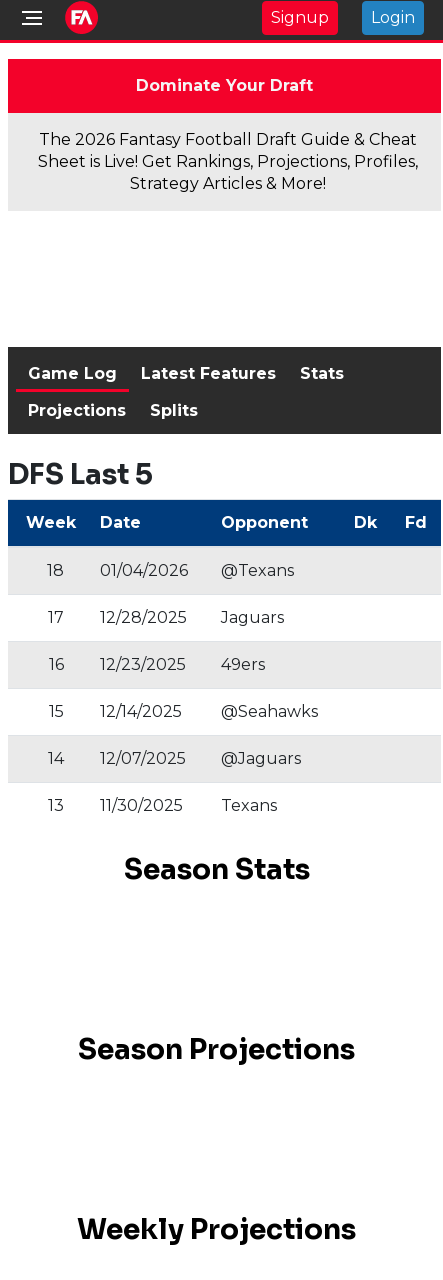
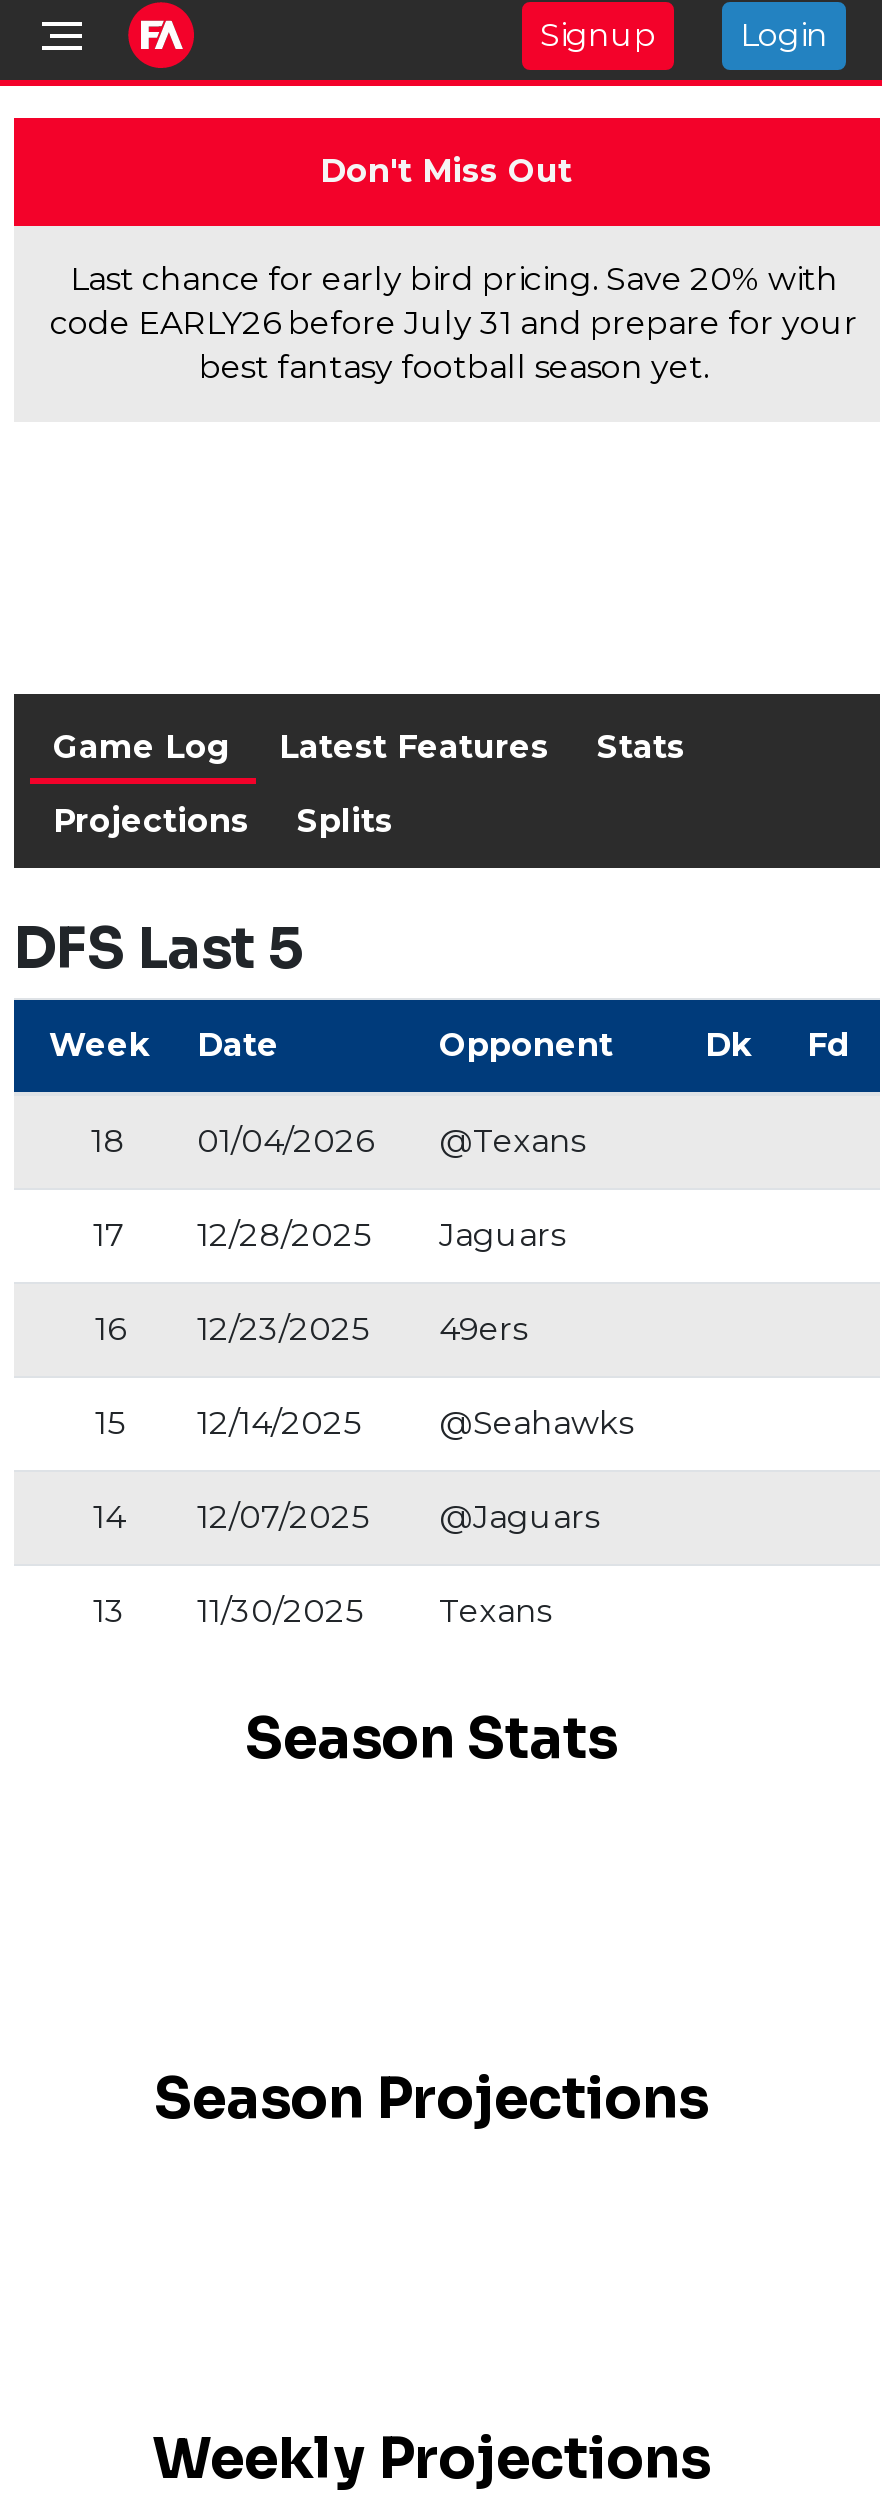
- Dominate Your Draft
+ Don't Miss Out

- The 2026 Fantasy Football Draft Guide & Cheat
- Sheet is Live! Get Rankings, Projections, Profiles,
- Strategy Articles & More!
+ Last chance for early bird pricing. Save 20% with
+ code EARLY26 before July 31 and prepare for your
+ best fantasy football season yet.
